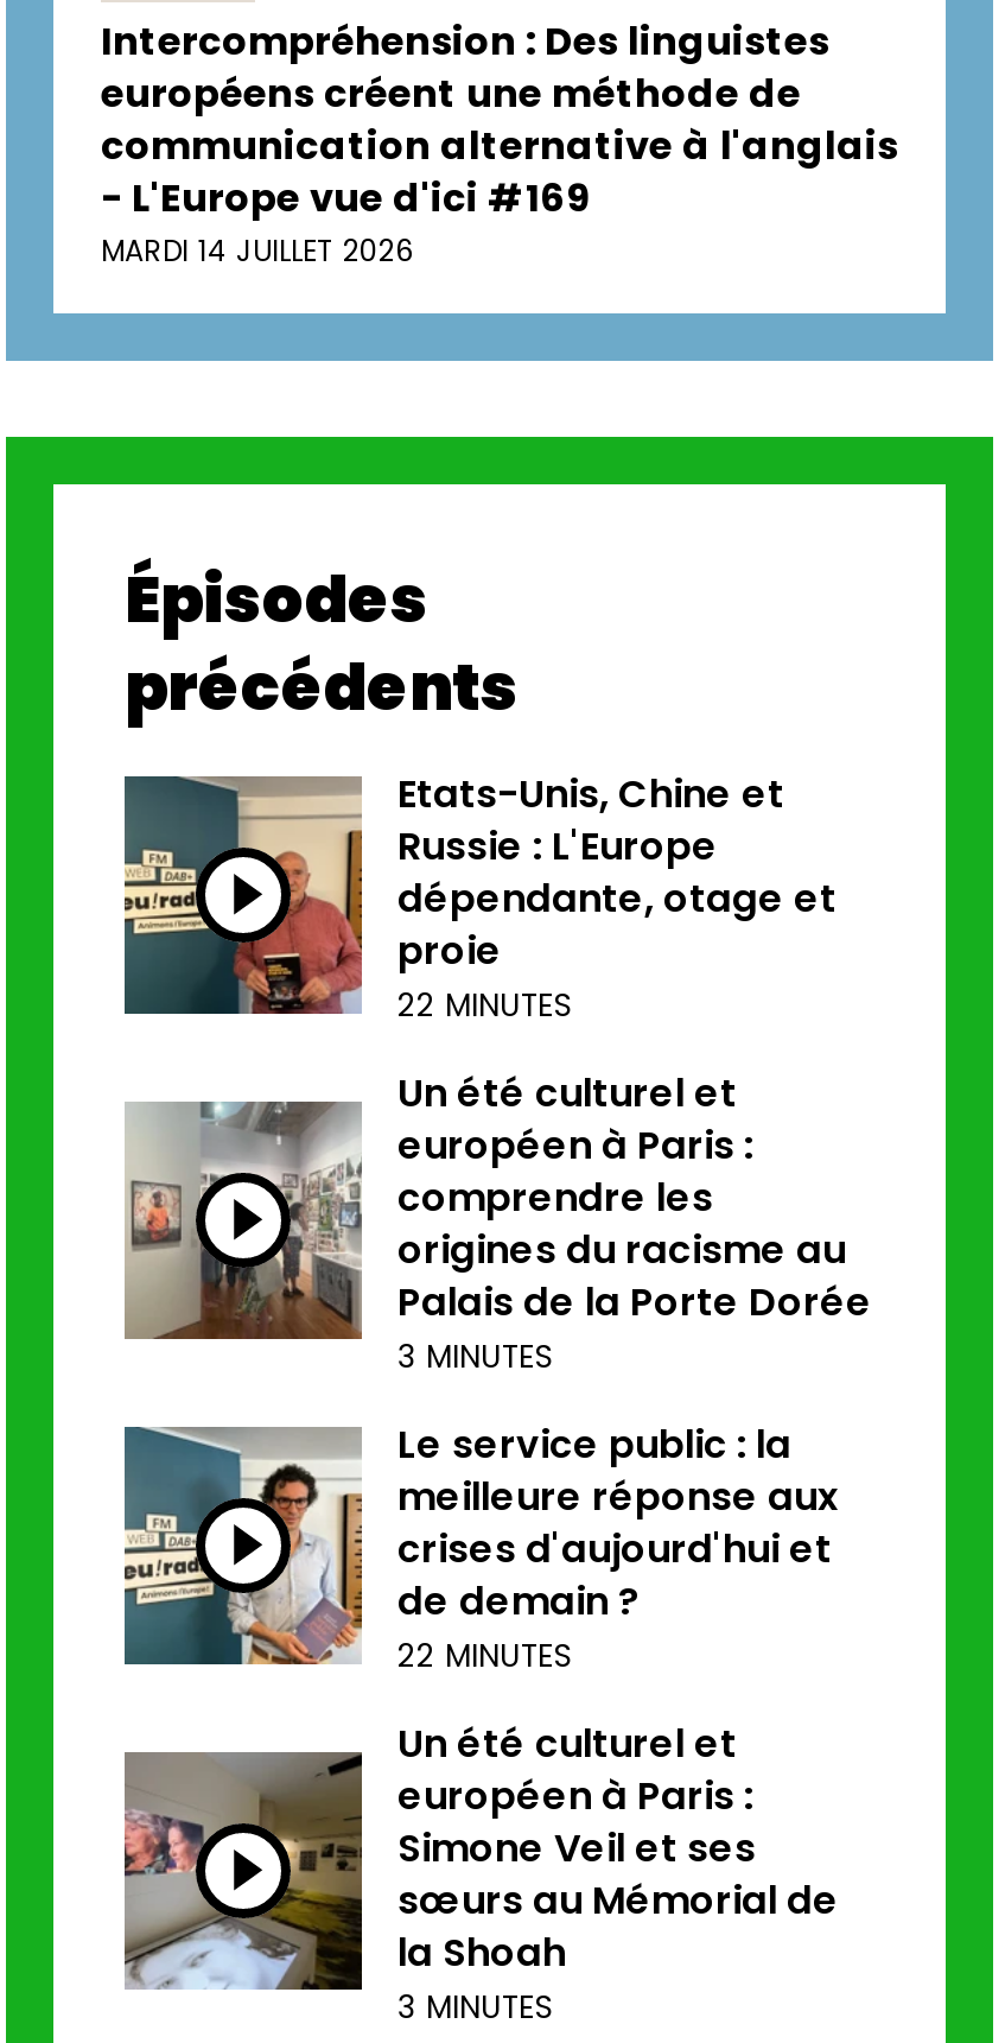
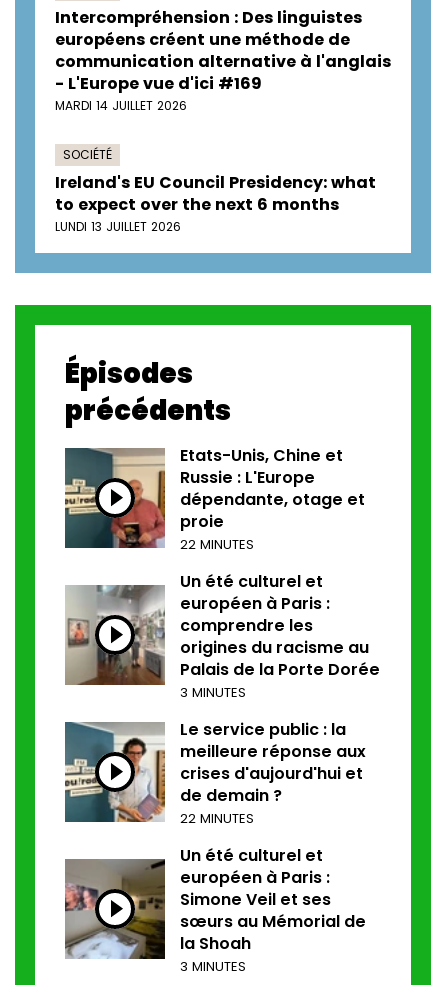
+ SOCIÉTÉ
+ Ireland's EU Council Presidency: what
+ to expect over the next 6 months
+ LUNDI 13 JUILLET 2026
